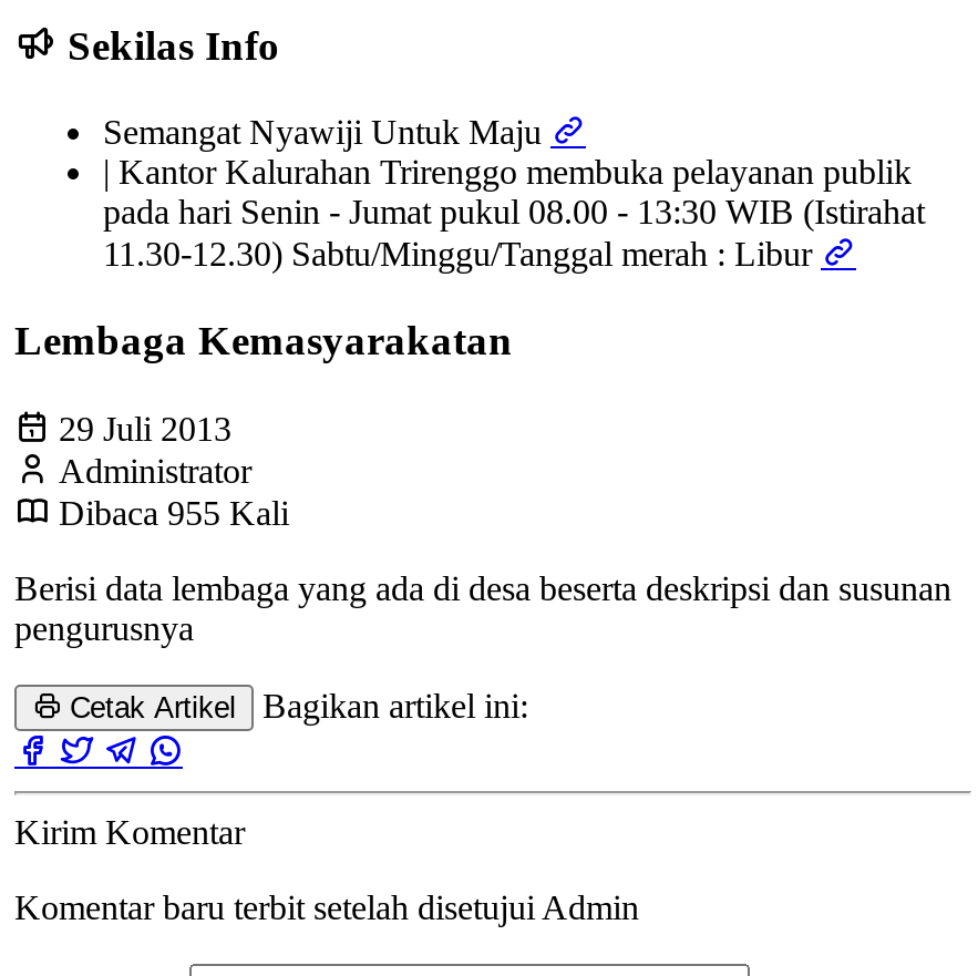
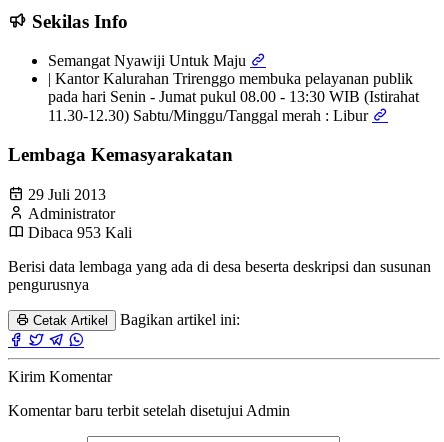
- Dibaca 955 Kali
+ Dibaca 953 Kali
